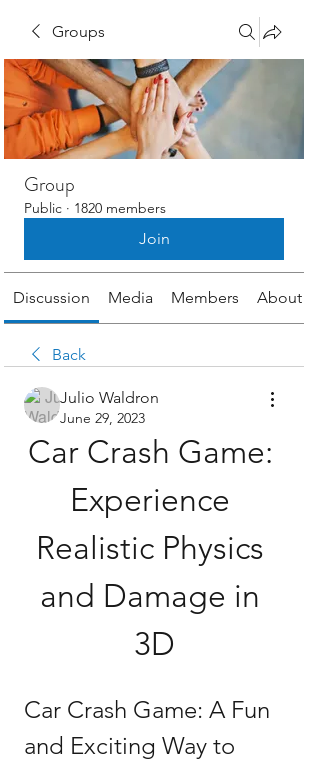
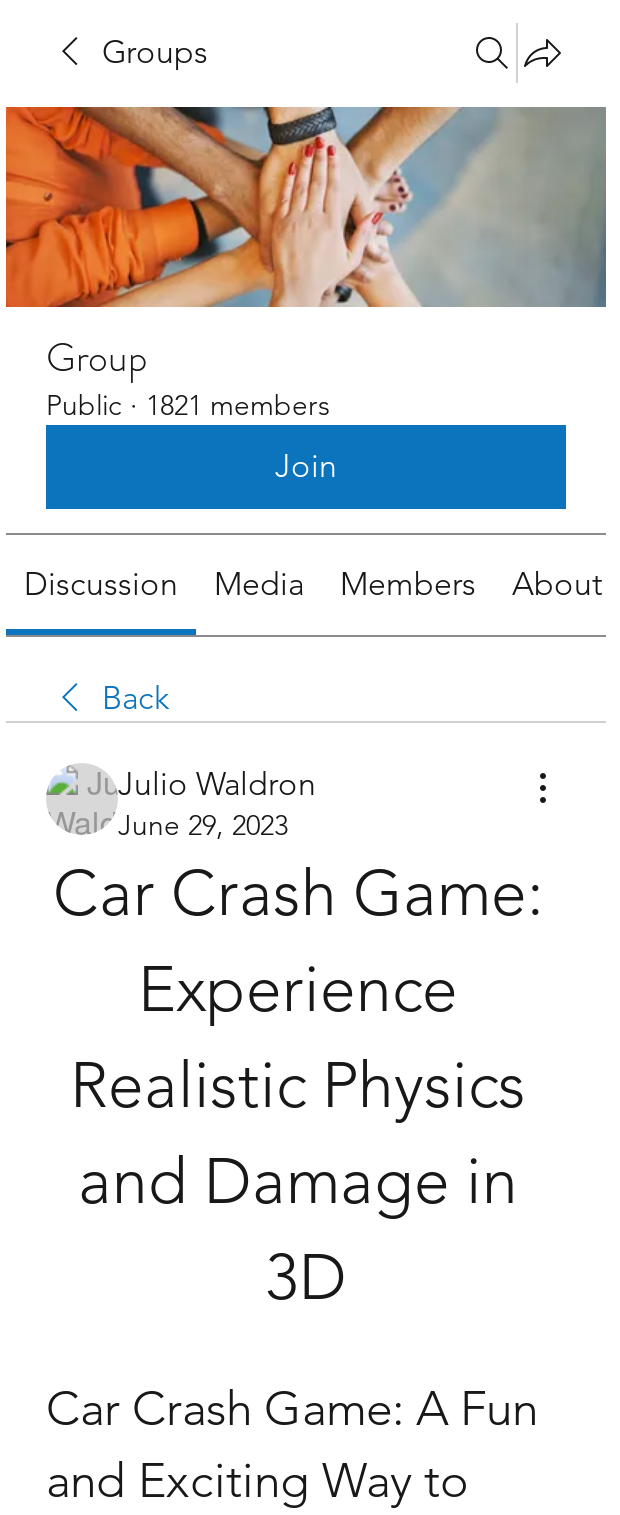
- Public · 1820 members
+ Public · 1821 members
